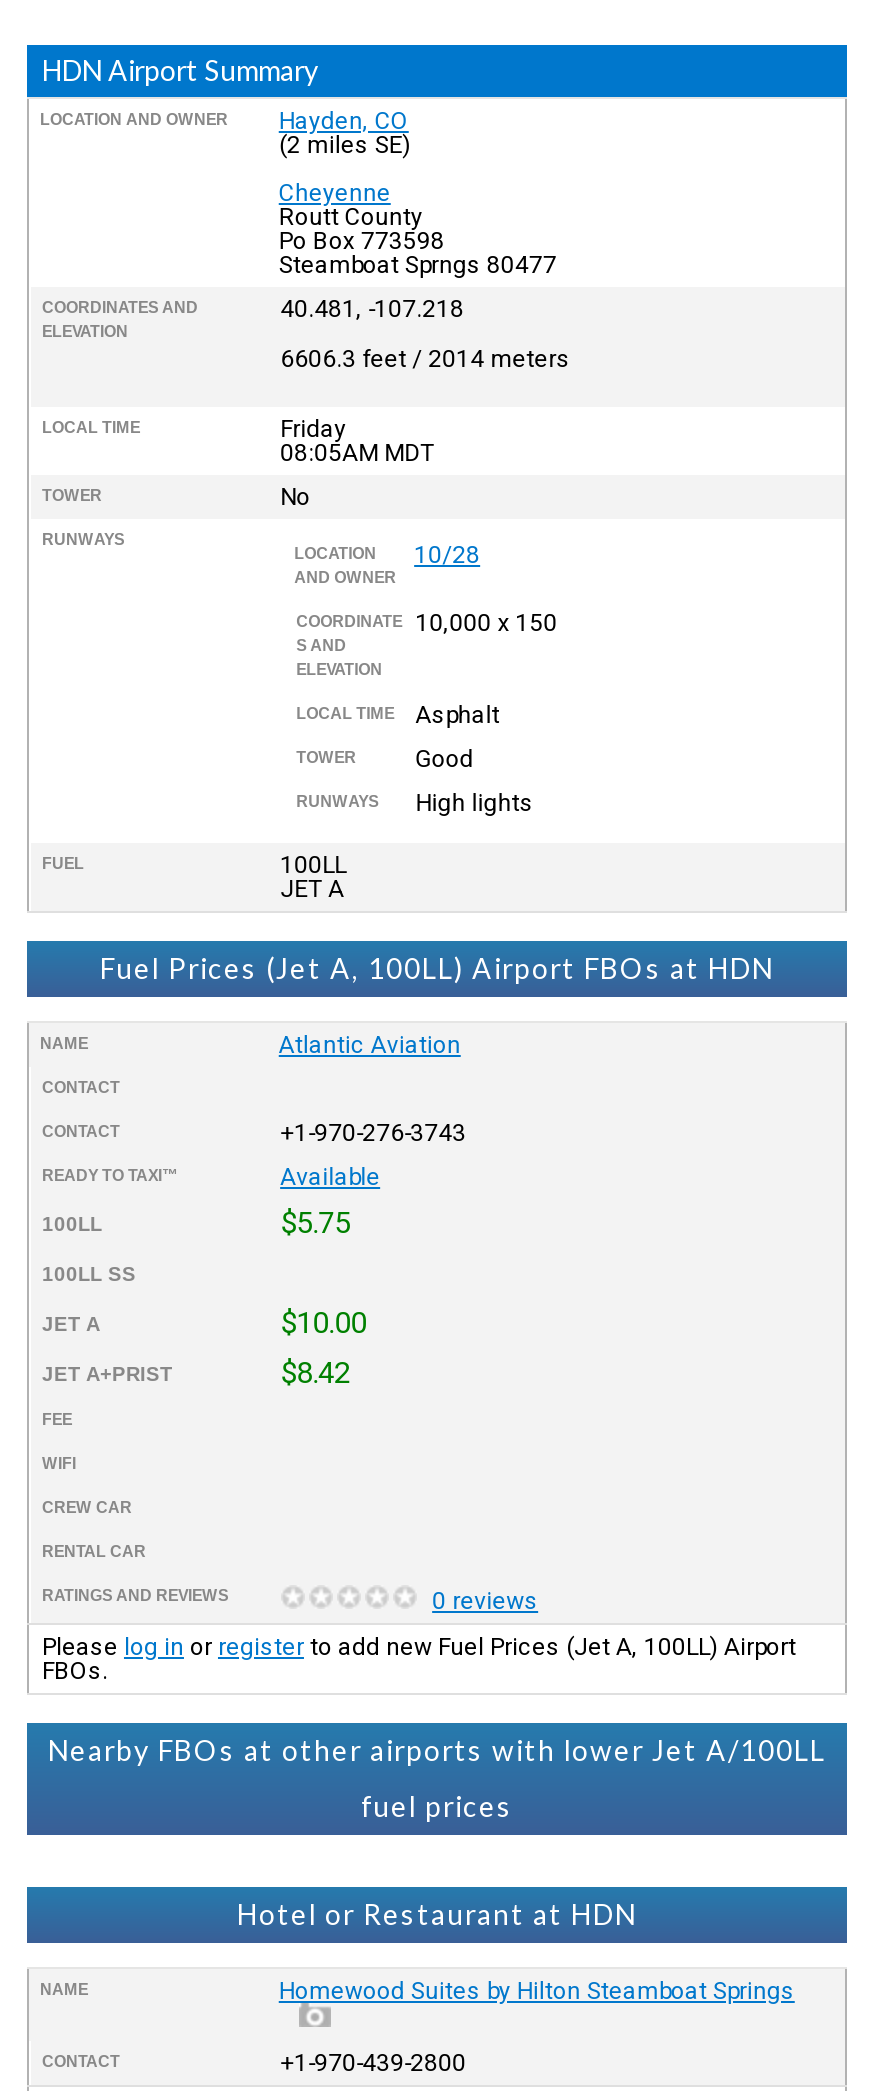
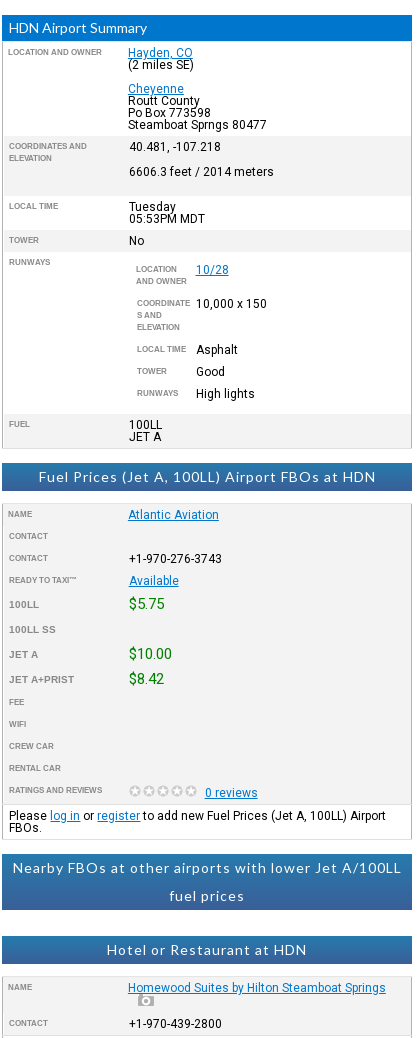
- Friday
- 08:05AM MDT
+ Tuesday
+ 05:53PM MDT
